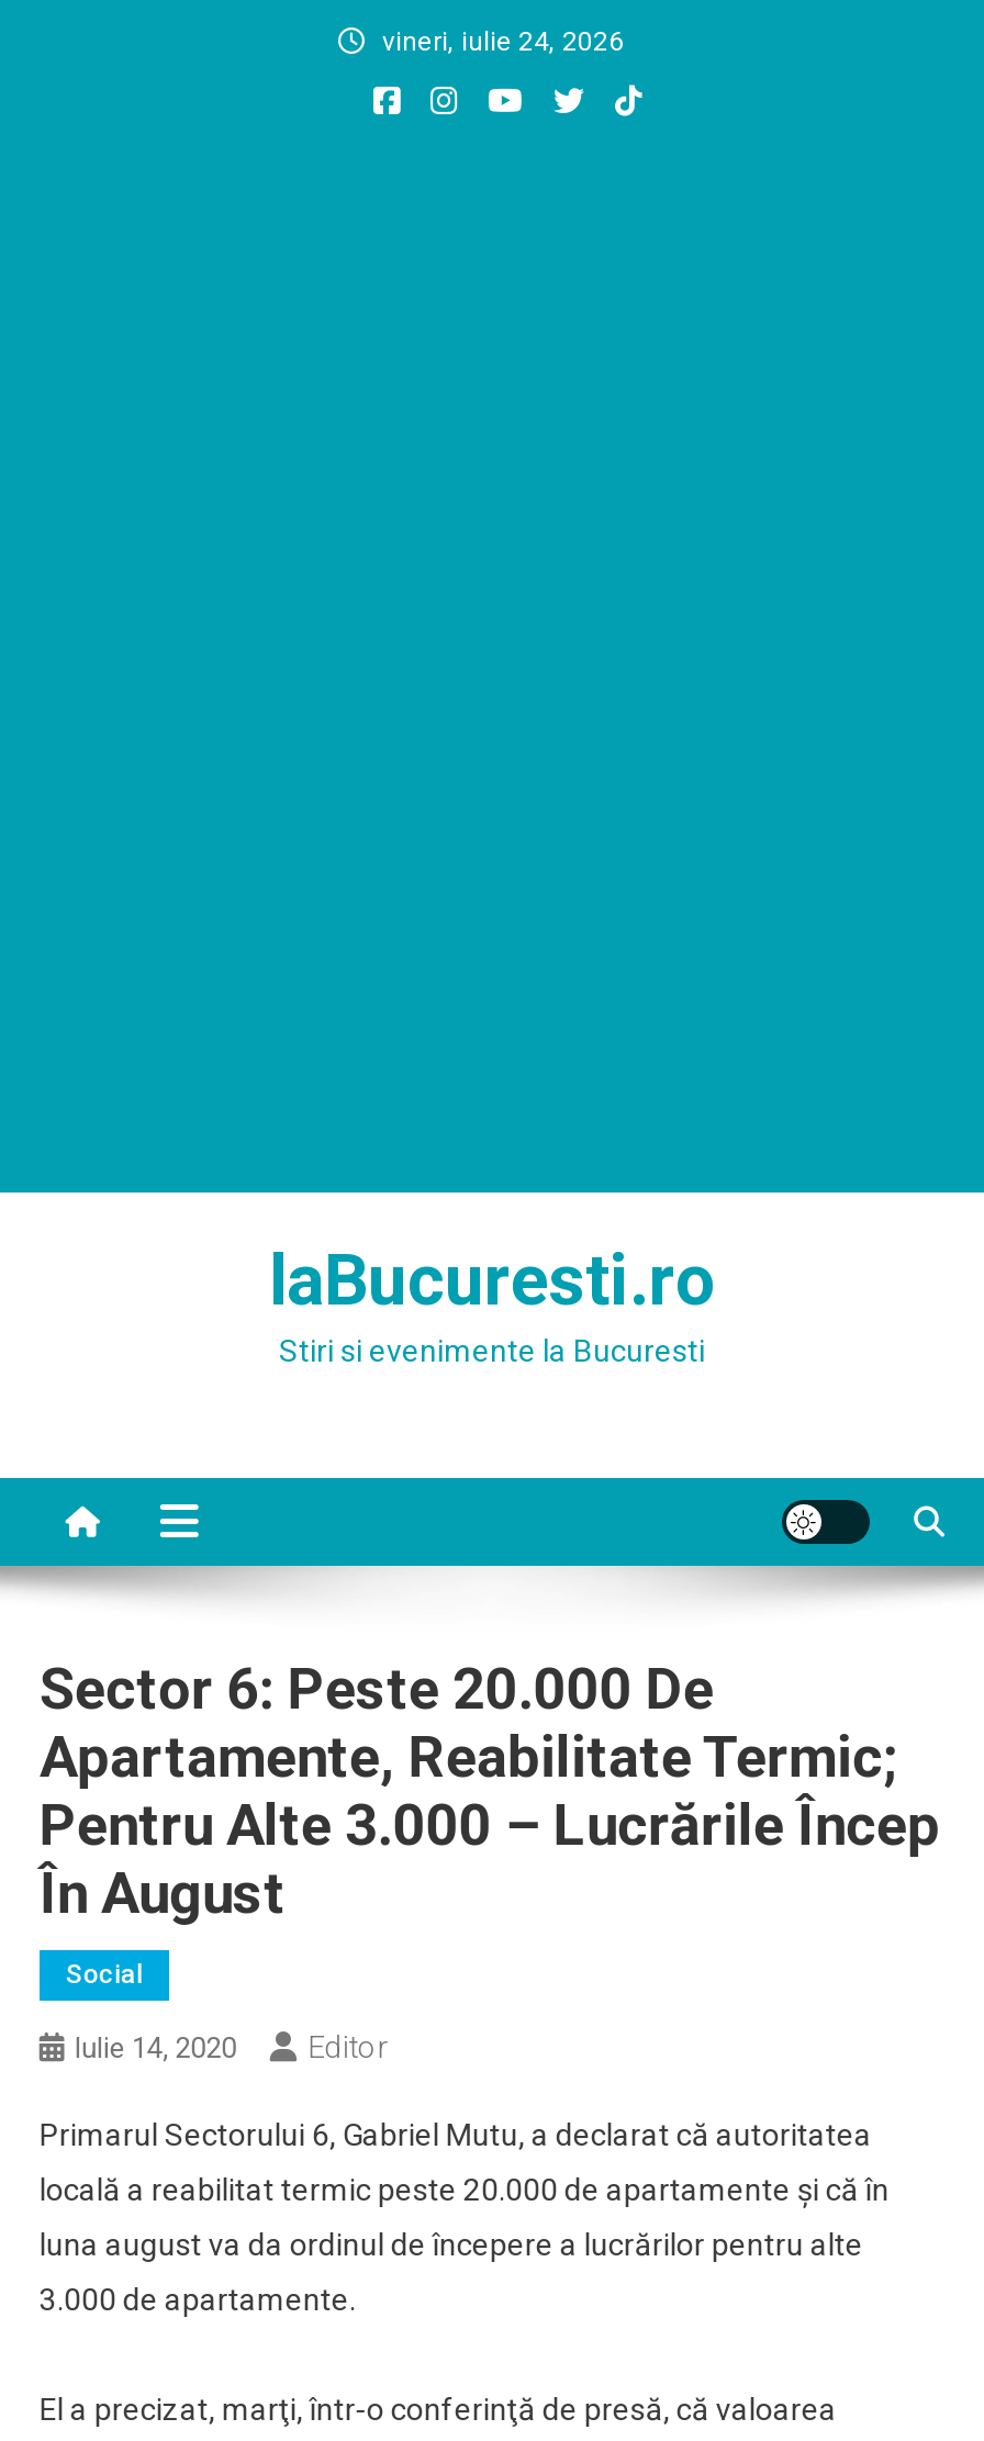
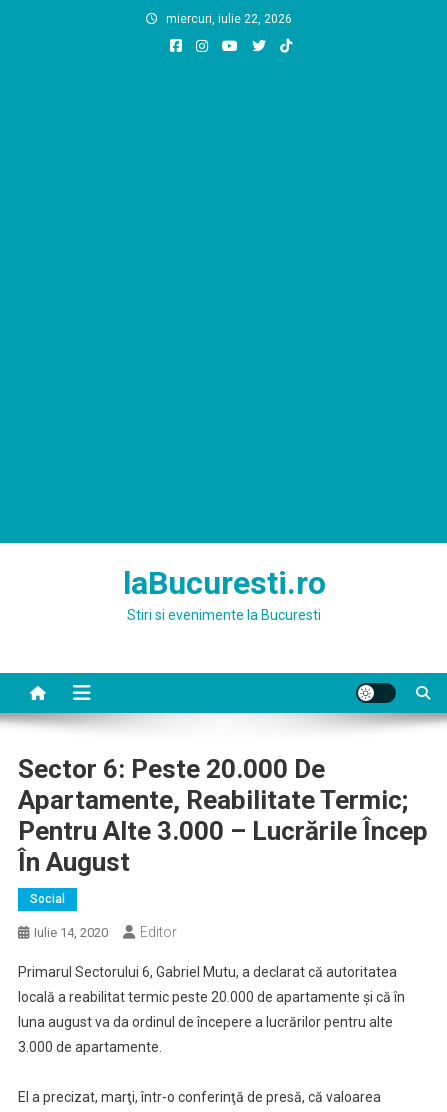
- vineri, iulie 24, 2026
+ miercuri, iulie 22, 2026
